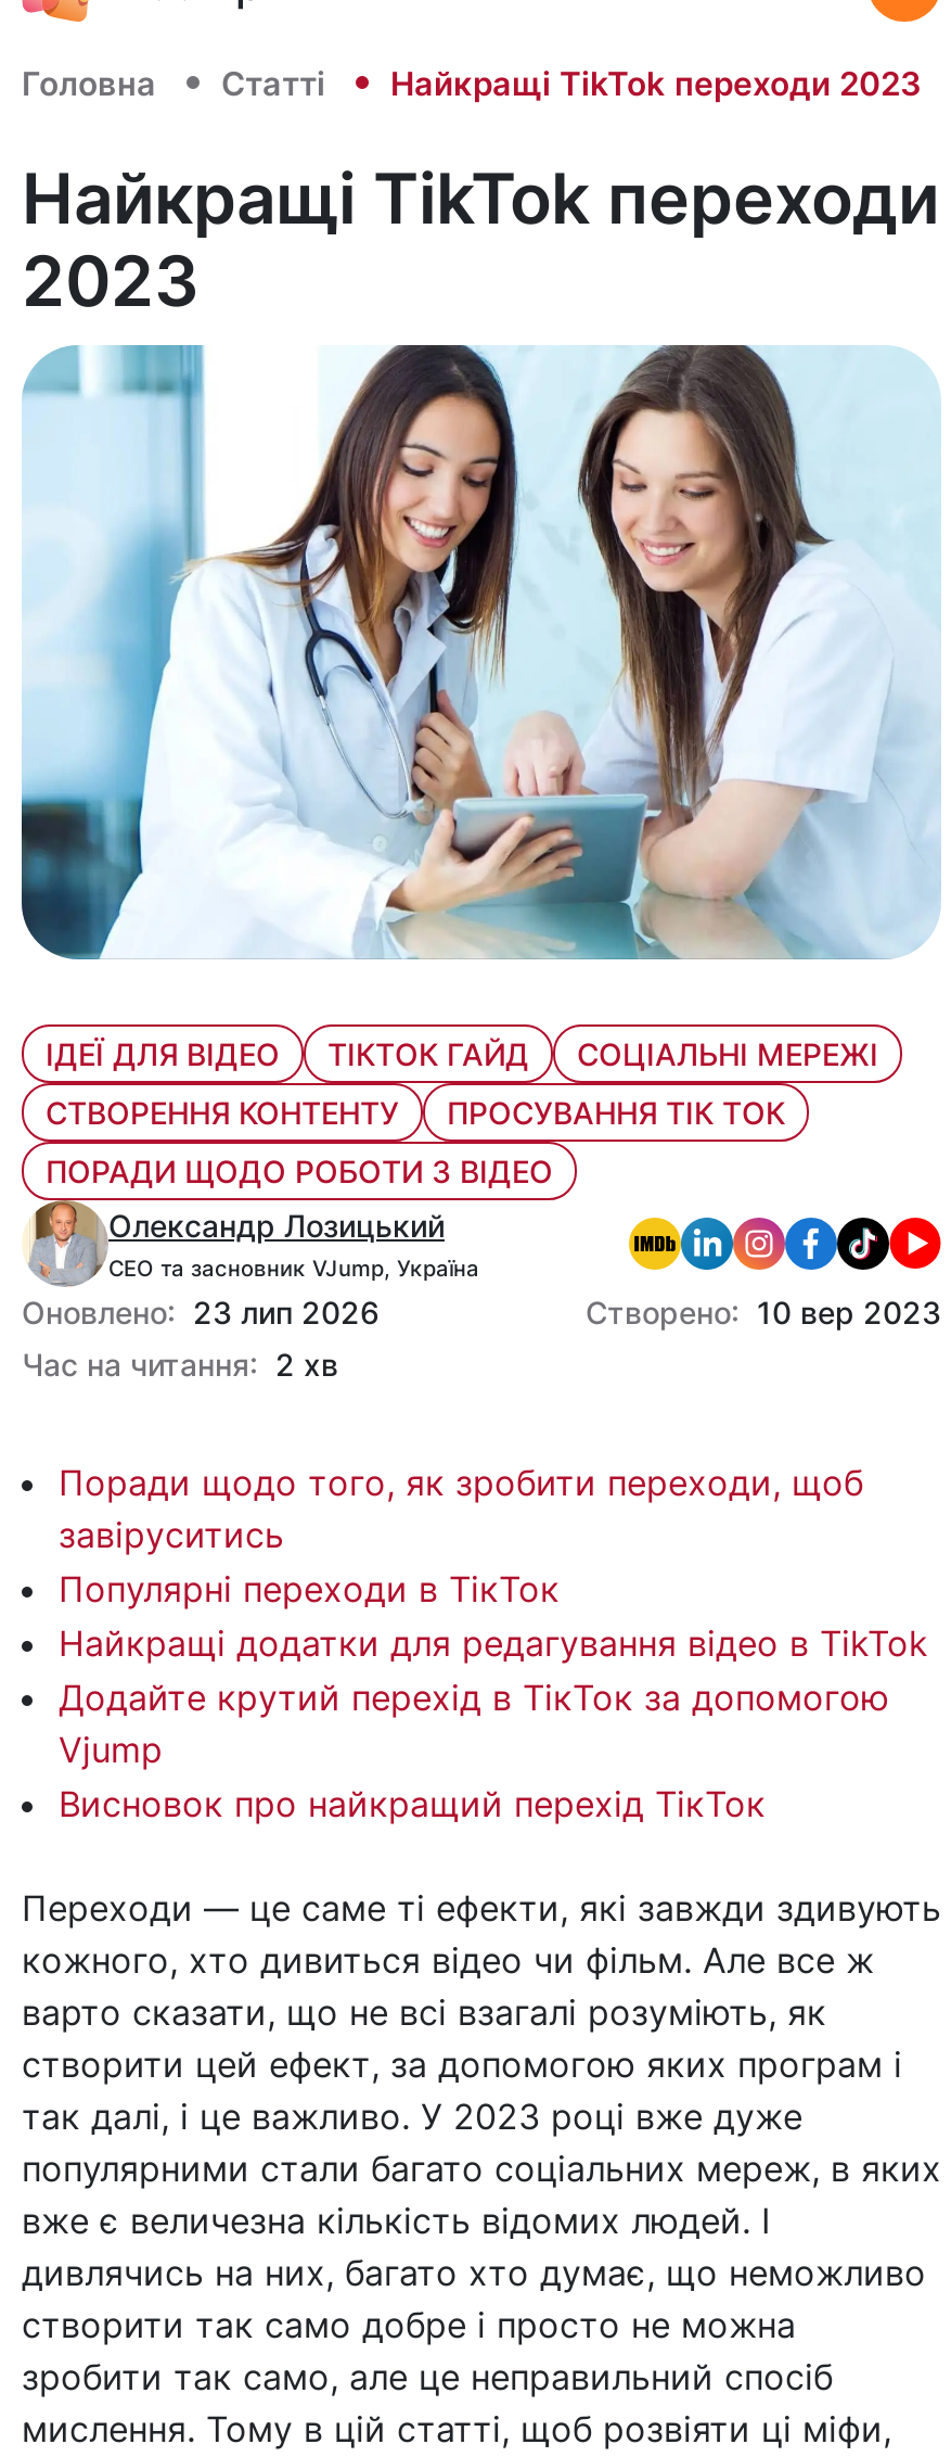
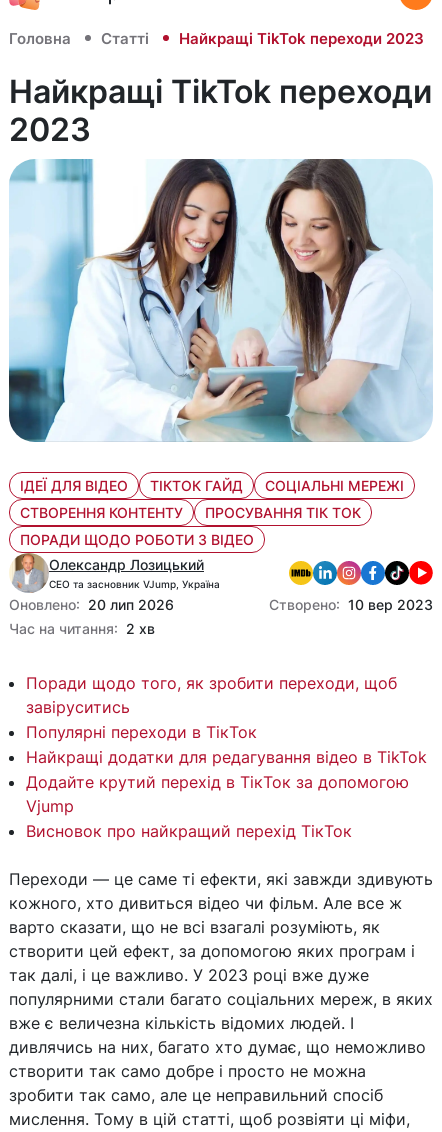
- Оновлено: 23 лип 2026
+ Оновлено: 20 лип 2026
